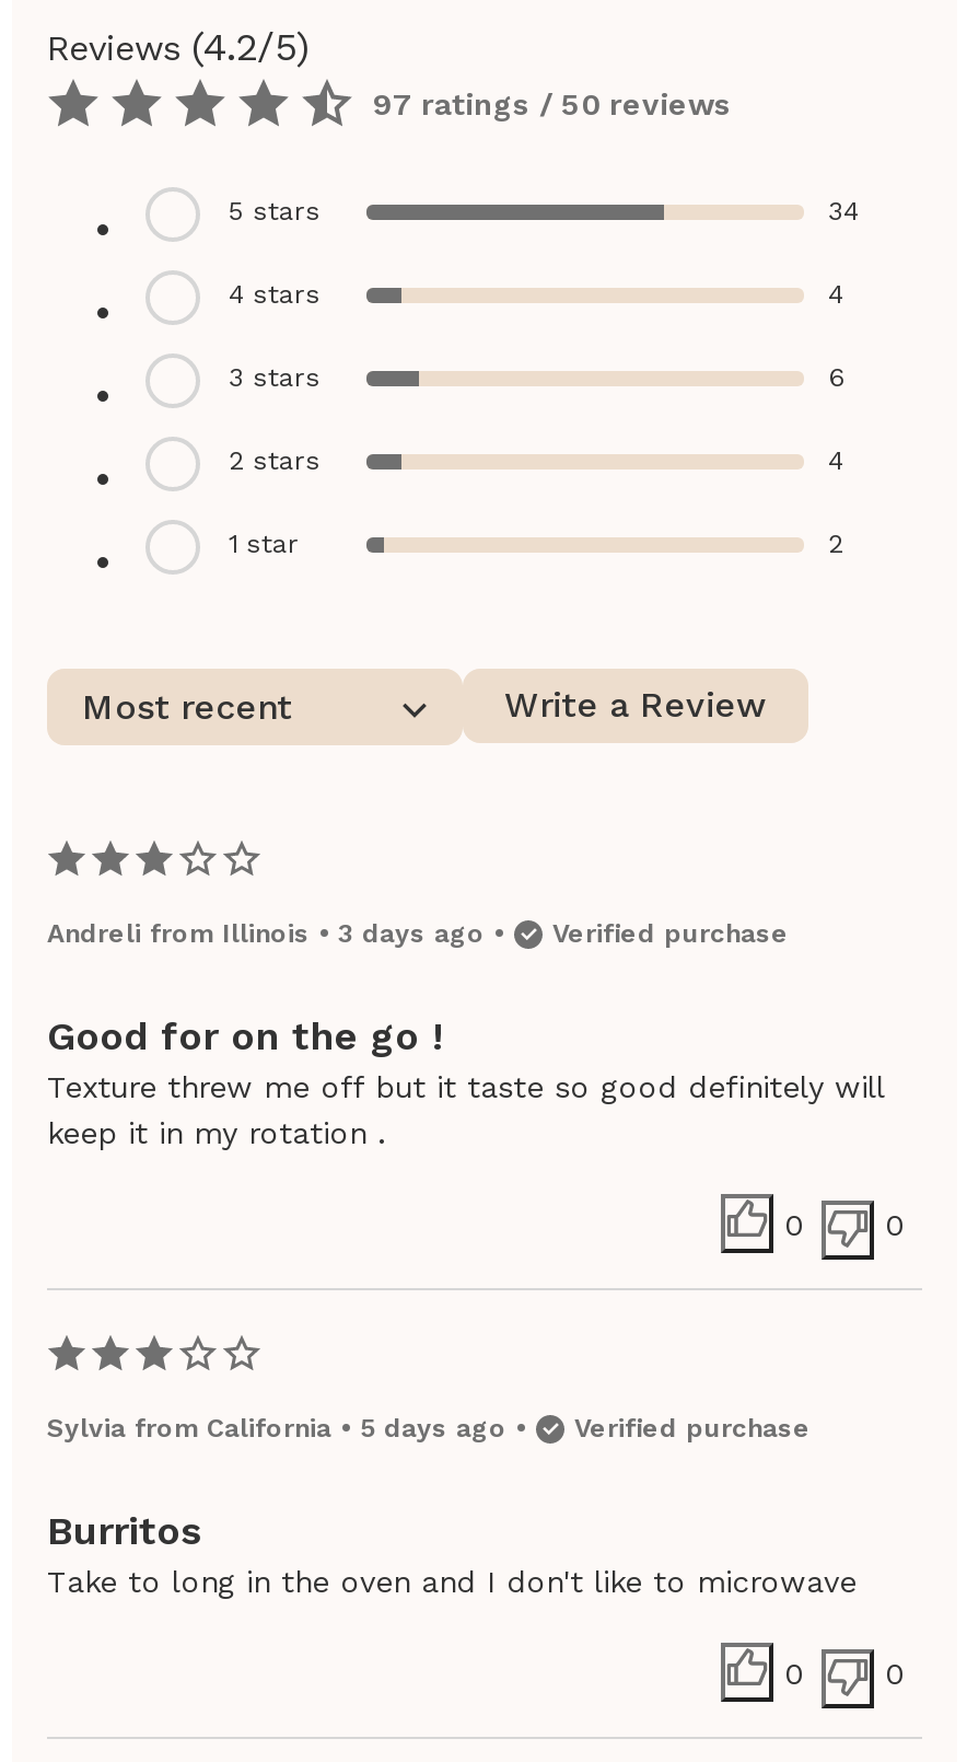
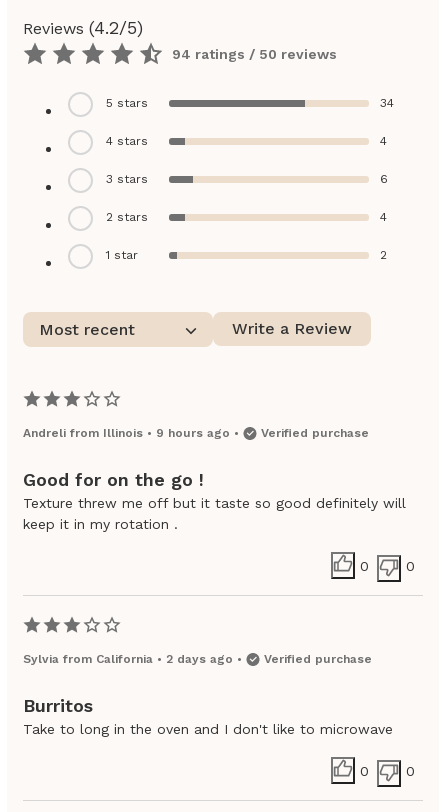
- 97 ratings / 50 reviews
+ 94 ratings / 50 reviews

- Andreli from Illinois • 3 days ago •
+ Andreli from Illinois • 9 hours ago •

- Sylvia from California • 5 days ago •
+ Sylvia from California • 2 days ago •
